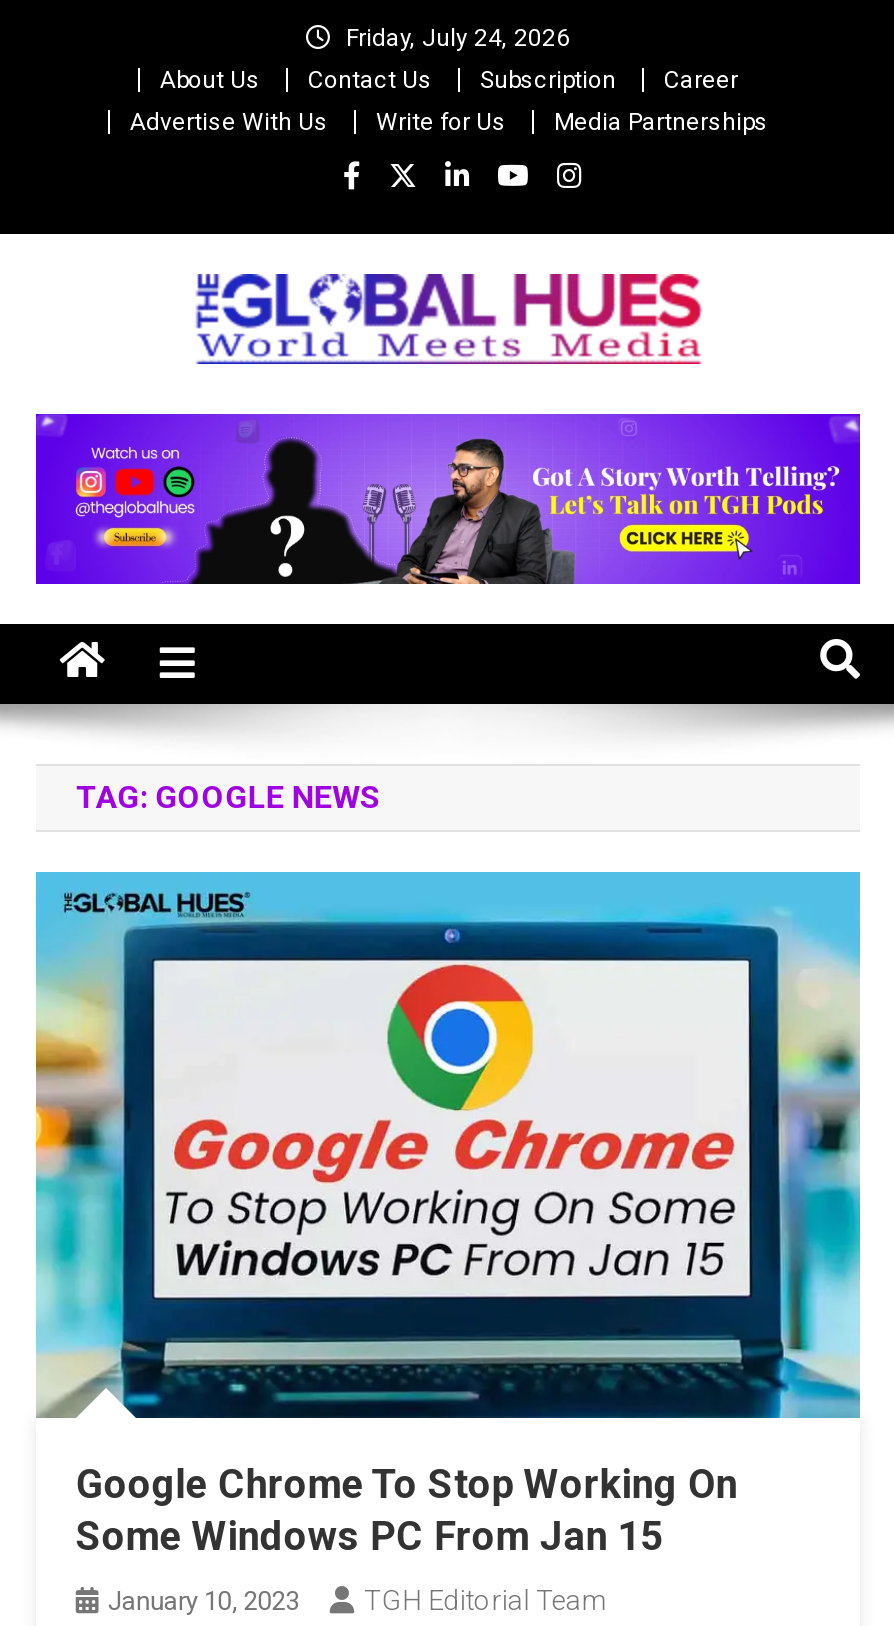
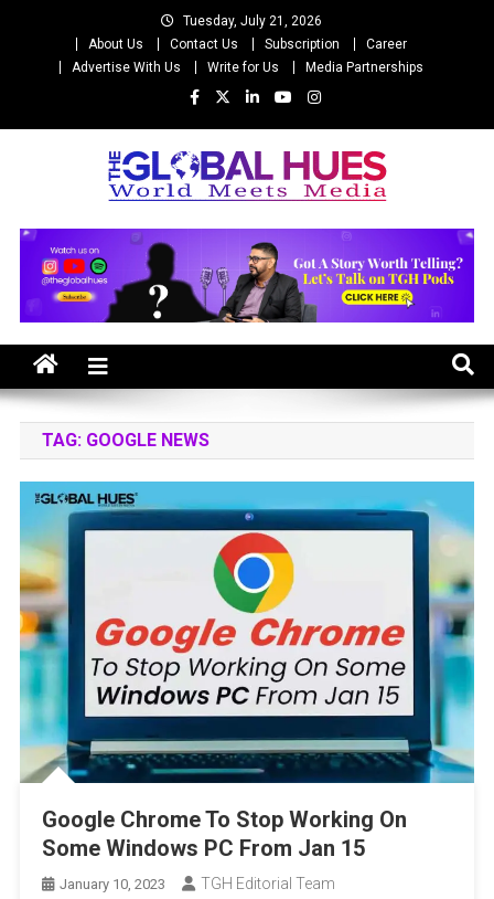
- Friday, July 24, 2026
+ Tuesday, July 21, 2026
